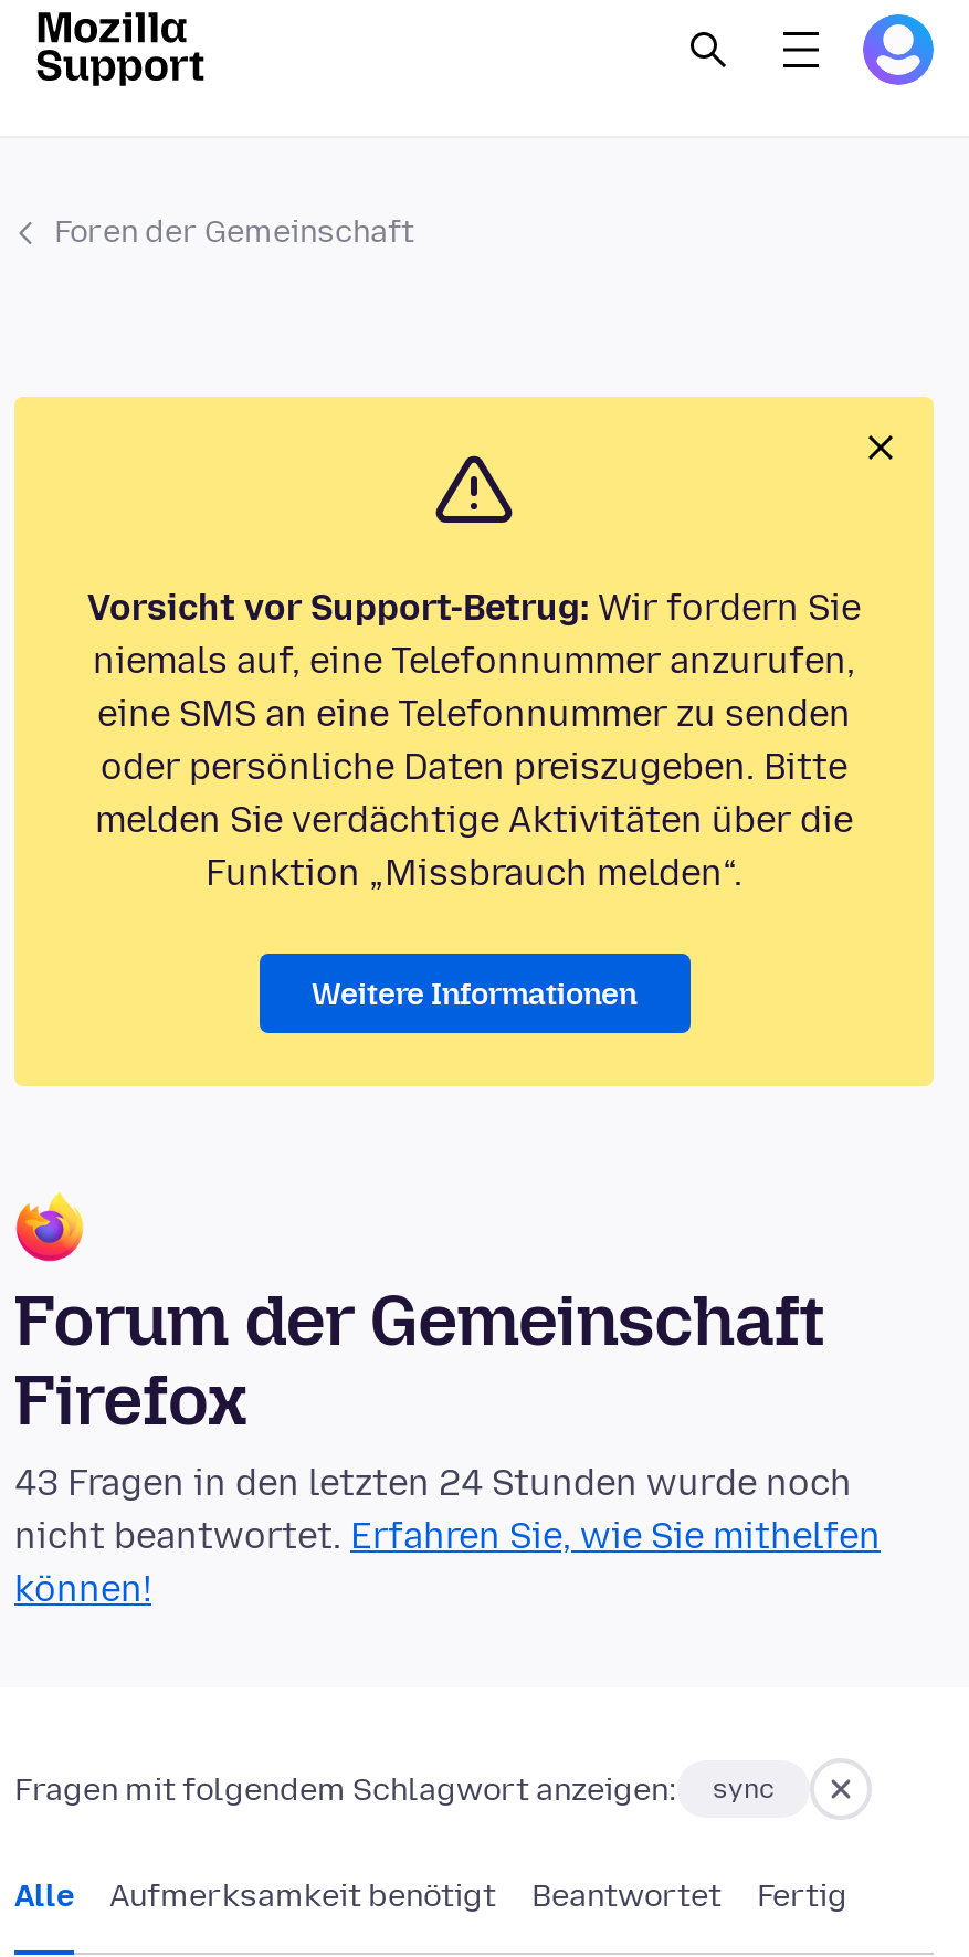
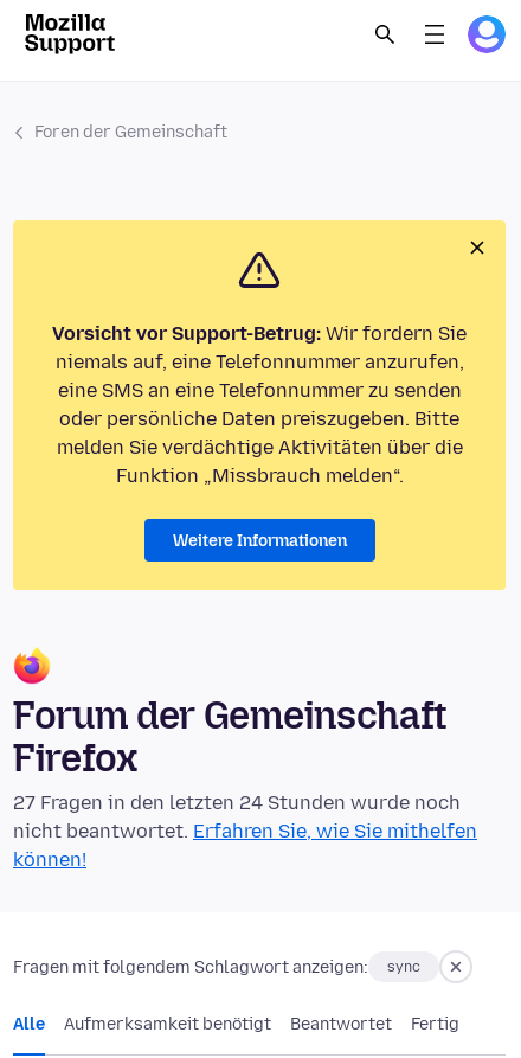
- 43 Fragen in den letzten 24 Stunden wurde noch
+ 27 Fragen in den letzten 24 Stunden wurde noch
